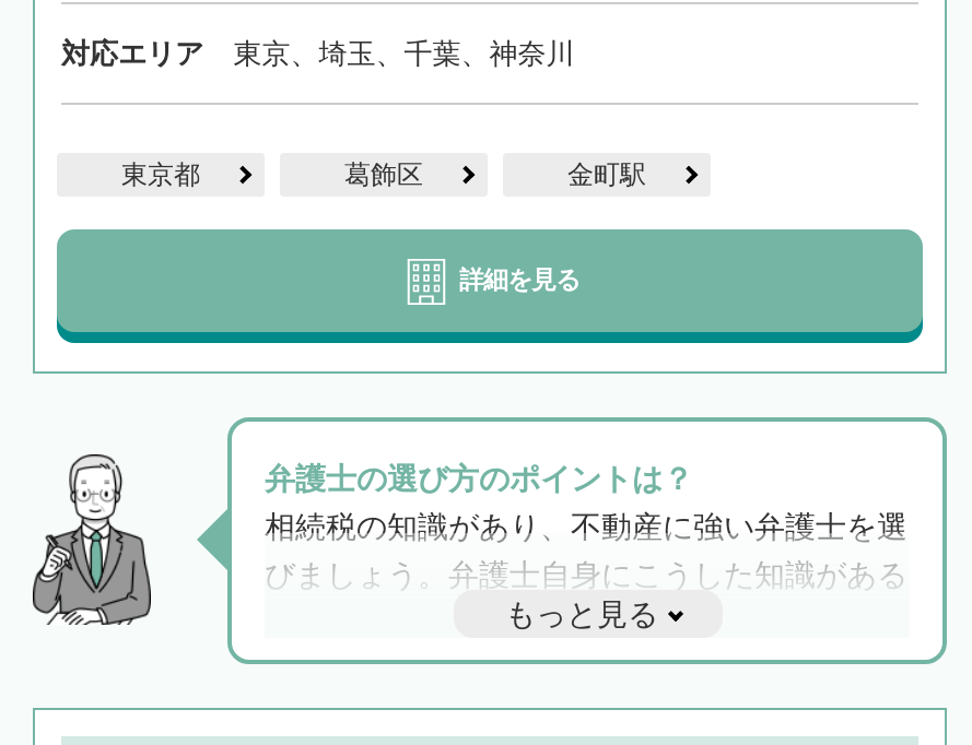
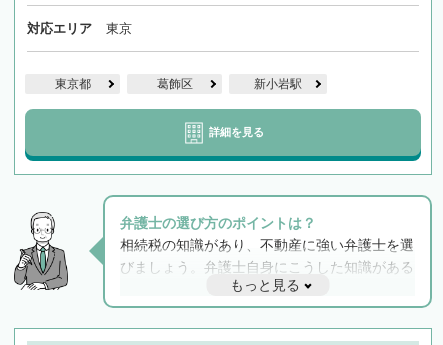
- 東京、埼玉、千葉、神奈川
+ 東京

- 金町駅
+ 新小岩駅
